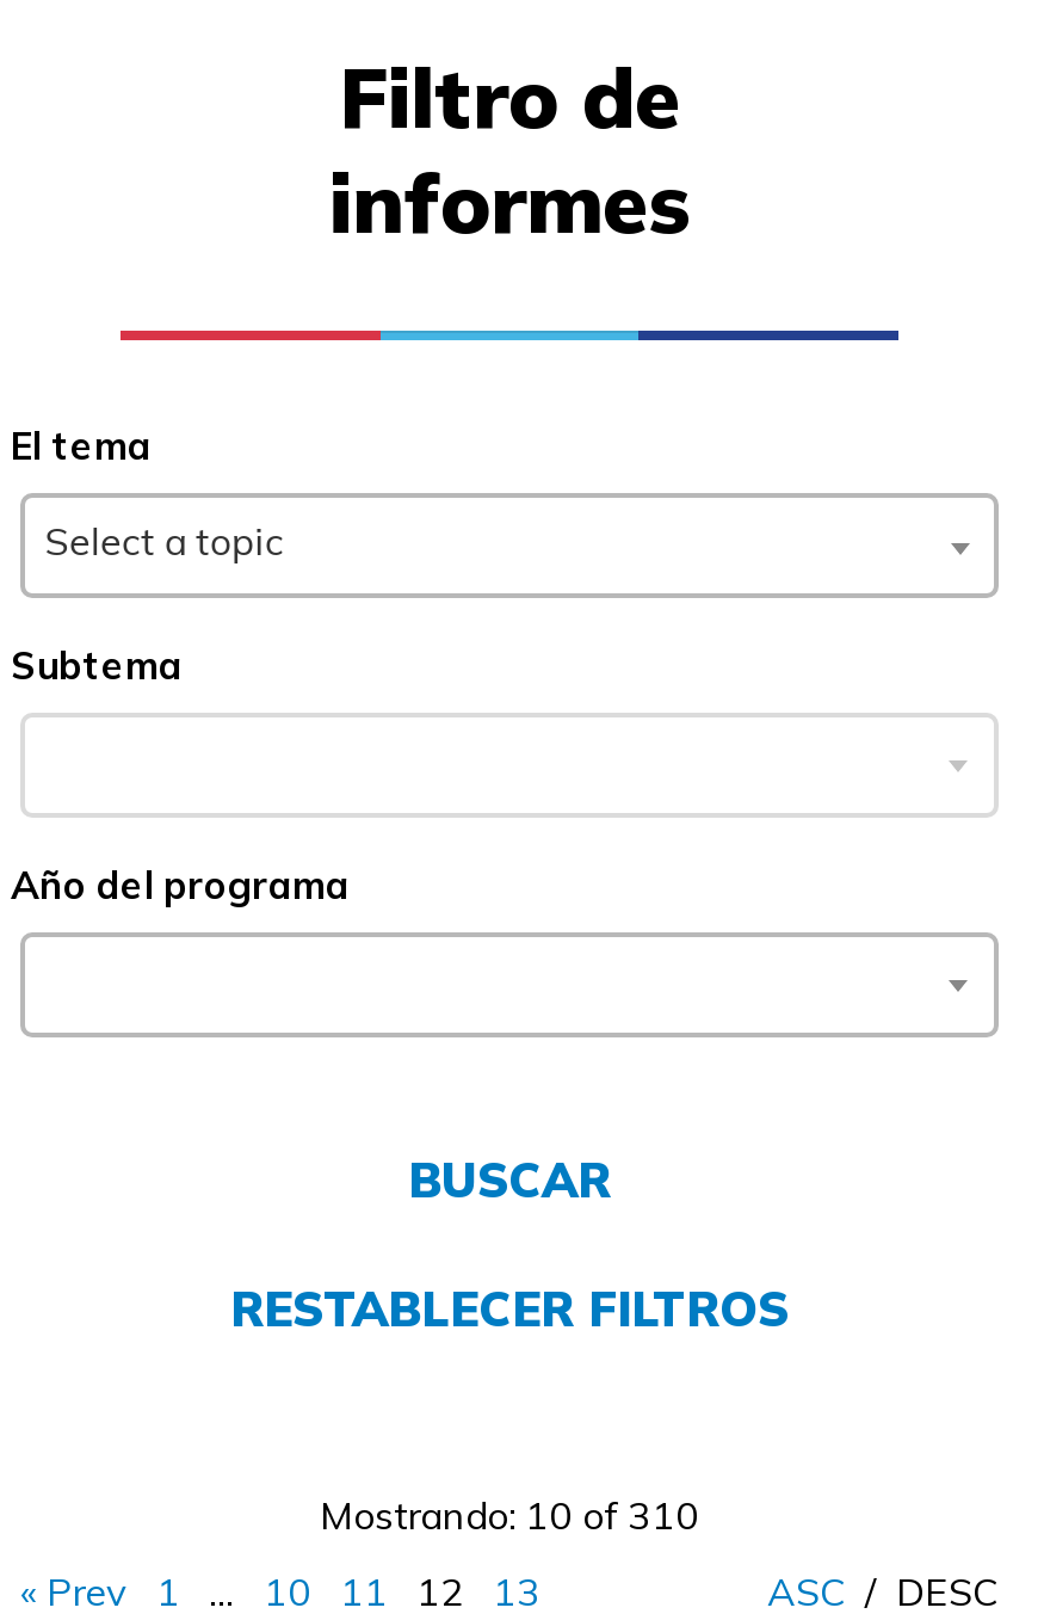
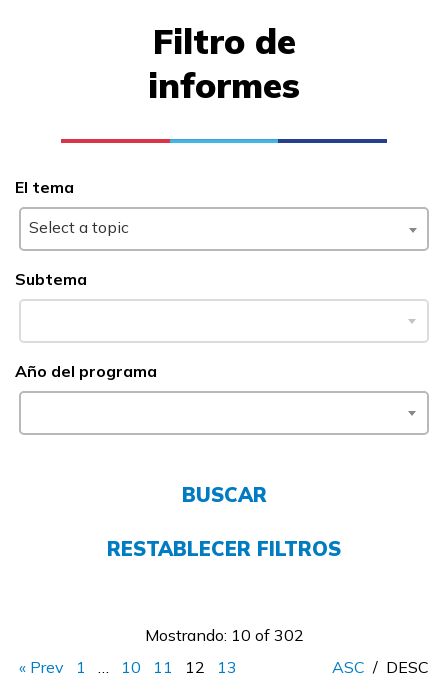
- Mostrando: 10 of 310
+ Mostrando: 10 of 302
